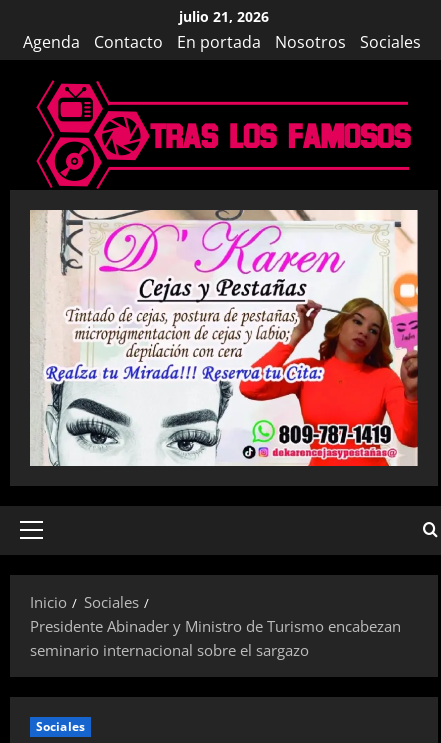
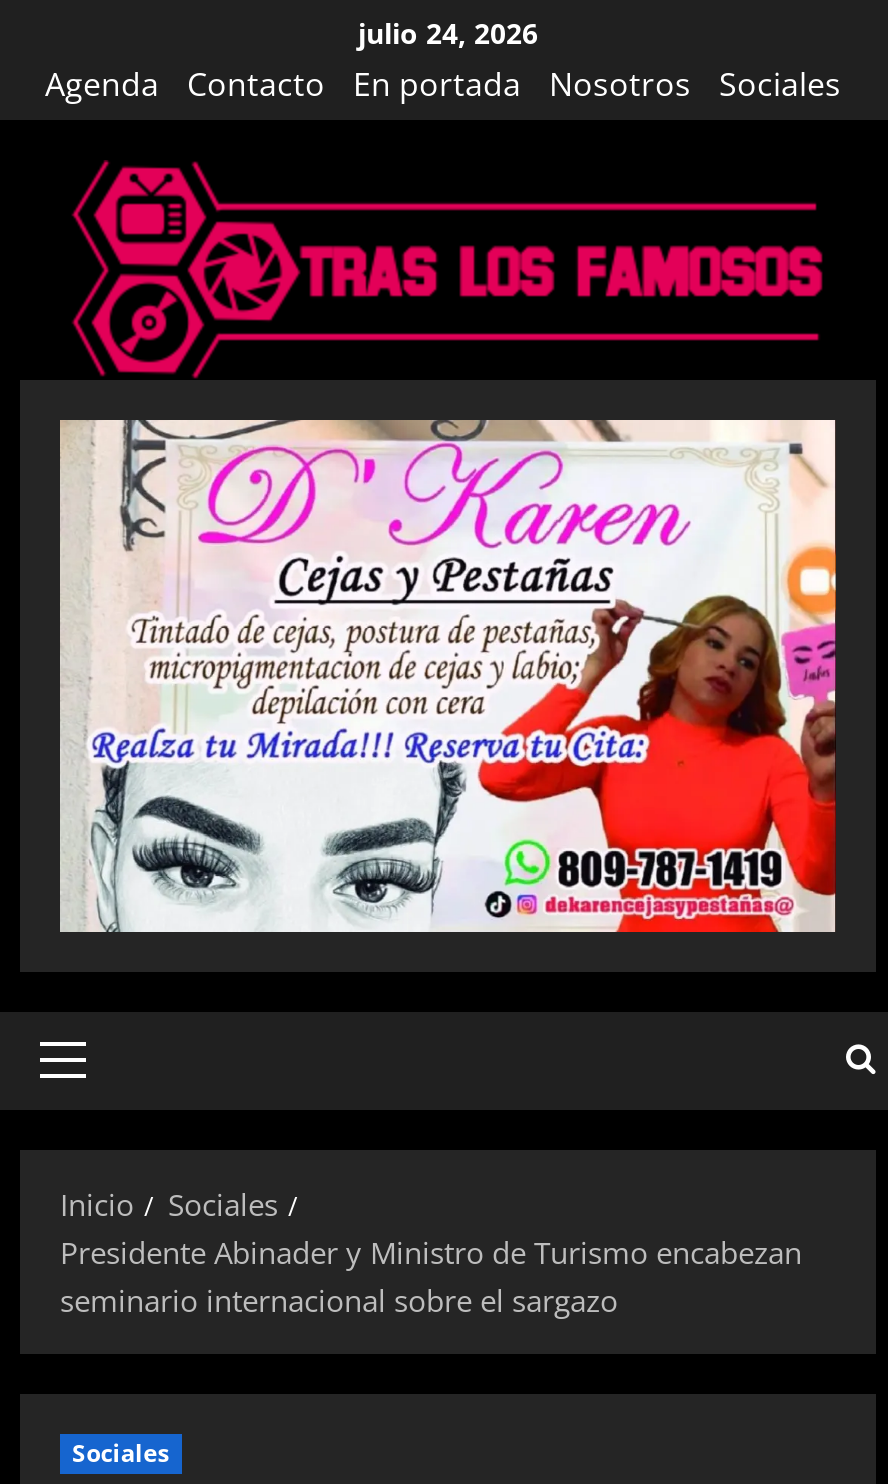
- julio 21, 2026
+ julio 24, 2026
